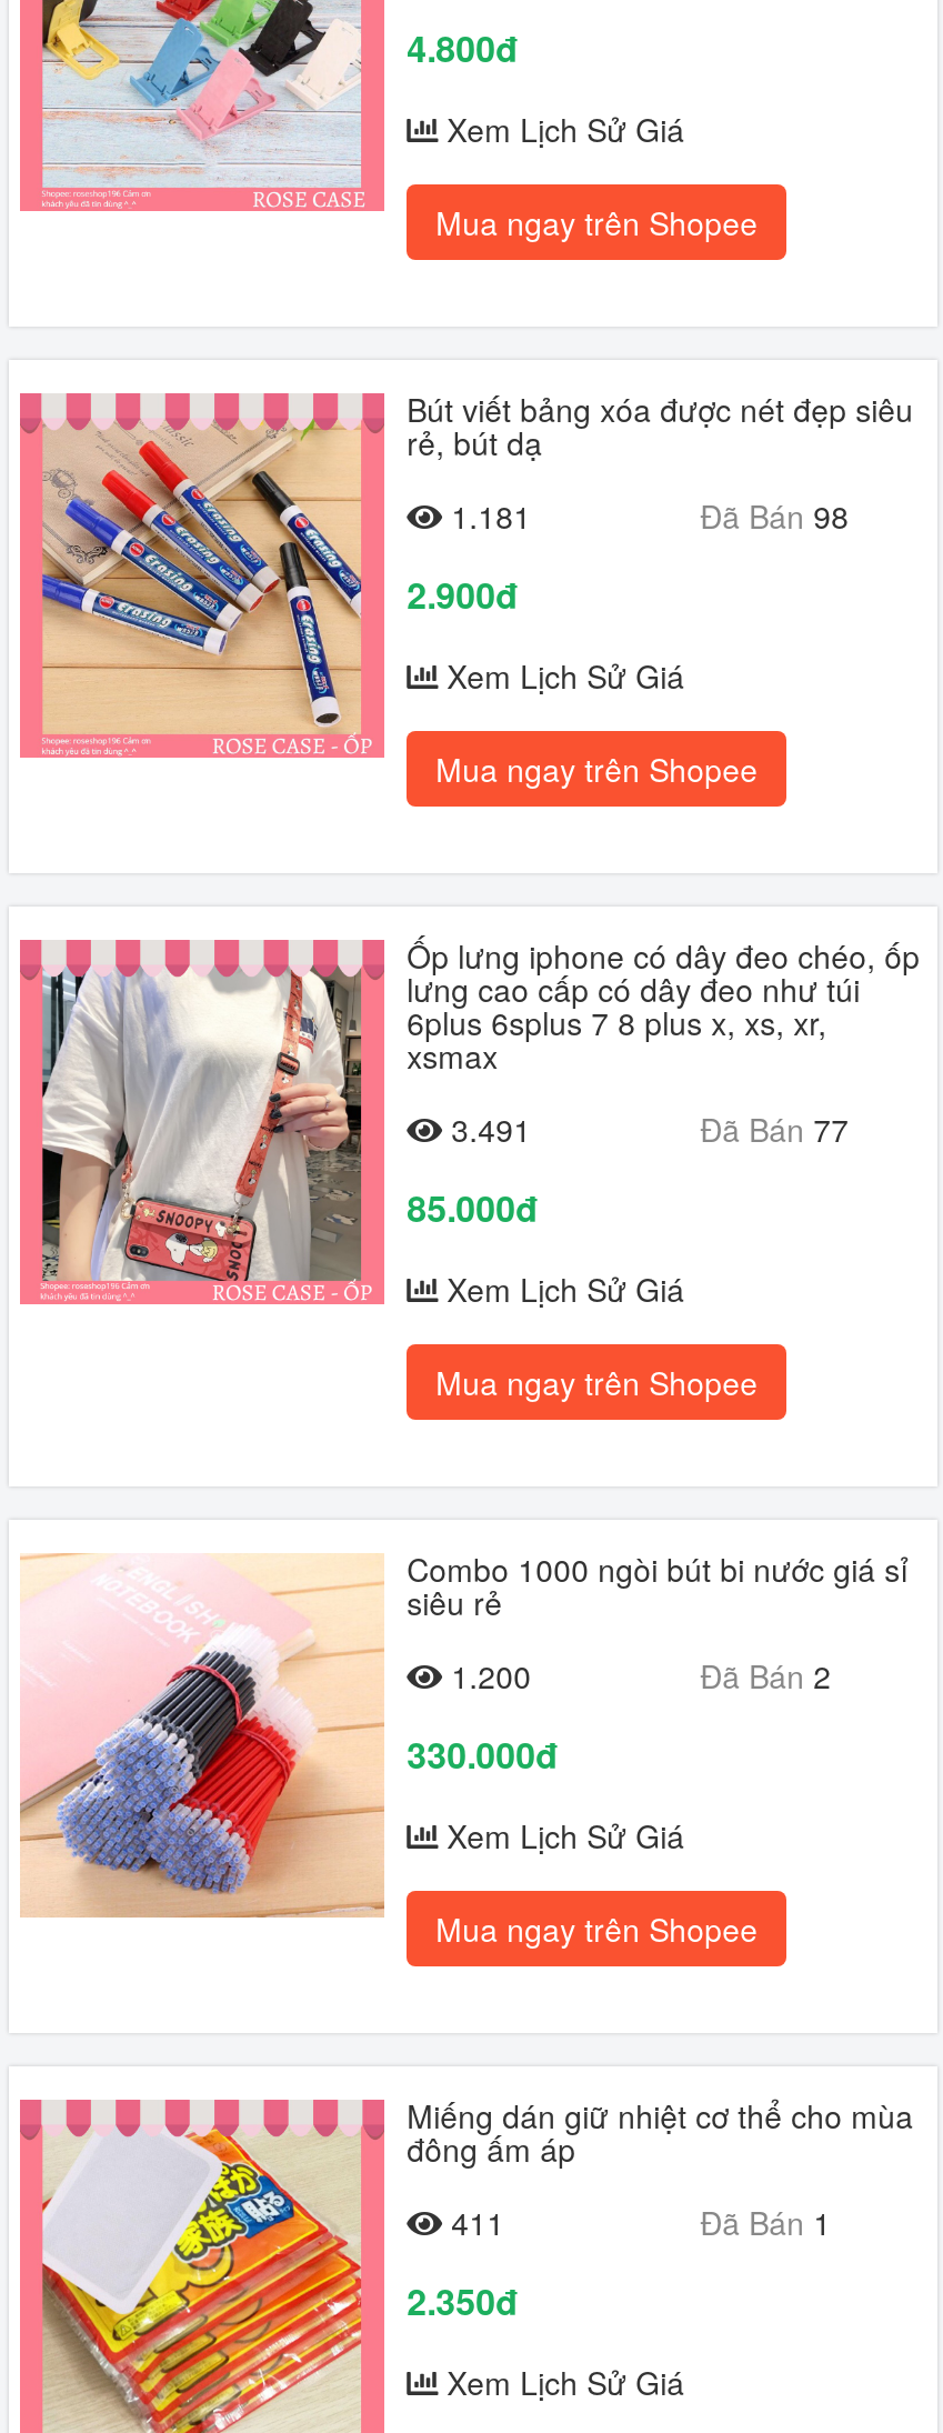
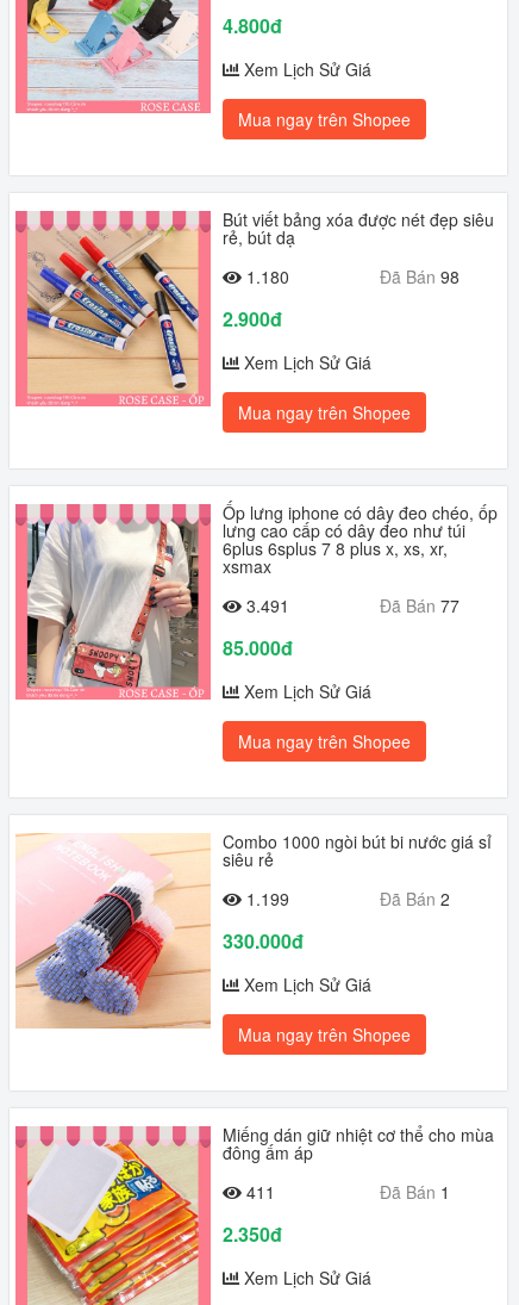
- 1.181
+ 1.180

- 1.200
+ 1.199
